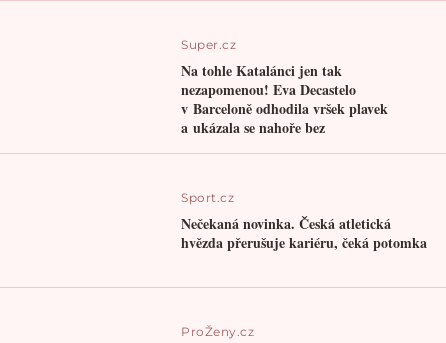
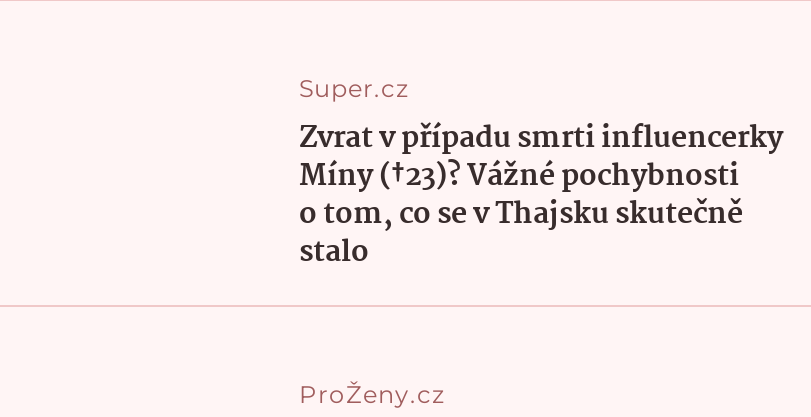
- Na tohle Katalánci jen tak
- nezapomenou! Eva Decastelo
- v Barceloně odhodila vršek plavek
- a ukázala se nahoře bez
- Sport.cz
- Nečekaná novinka. Česká atletická
- hvězda přerušuje kariéru, čeká potomka
+ Zvrat v případu smrti influencerky
+ Míny (†23)? Vážné pochybnosti
+ o tom, co se v Thajsku skutečně
+ stalo
